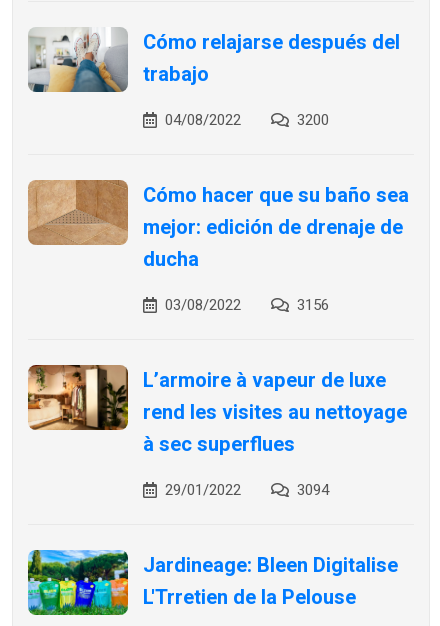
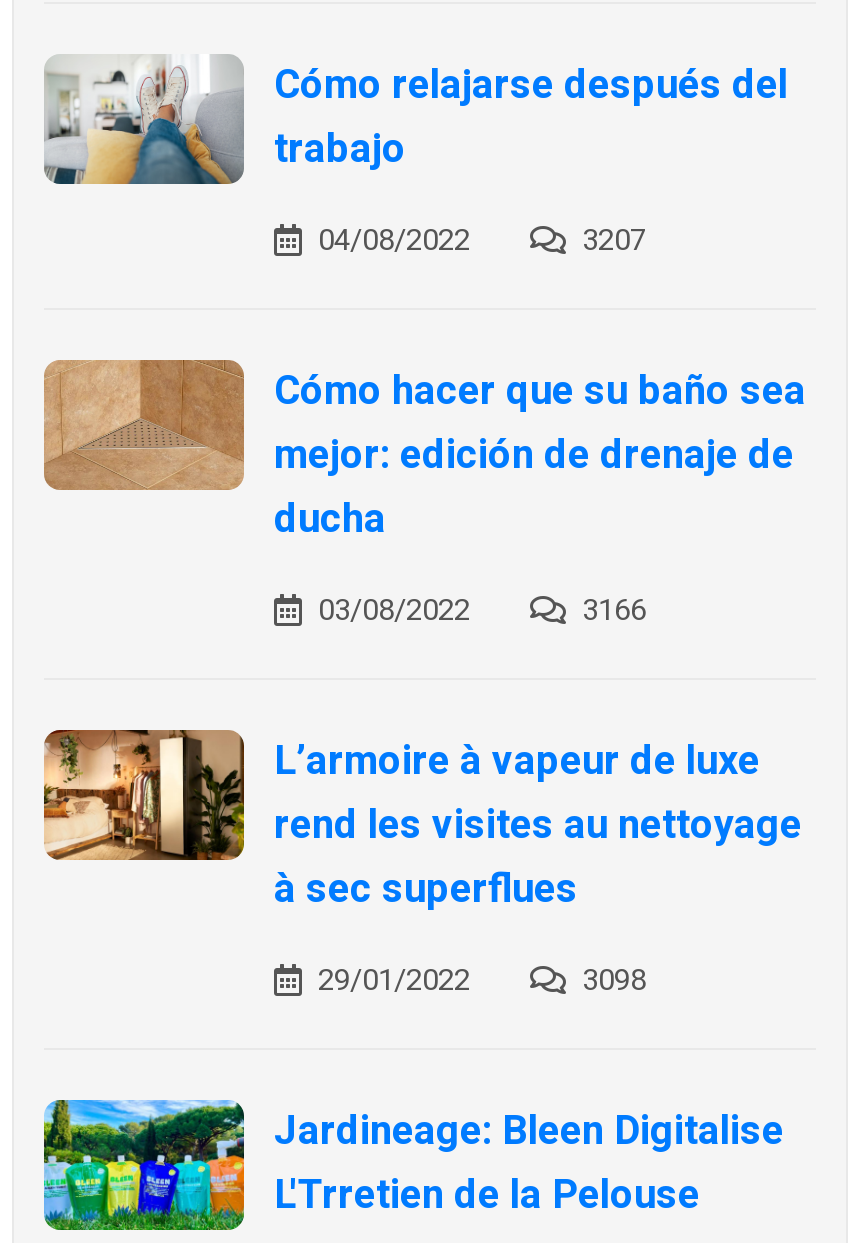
- 3200
+ 3207

- 3156
+ 3166

- 3094
+ 3098
